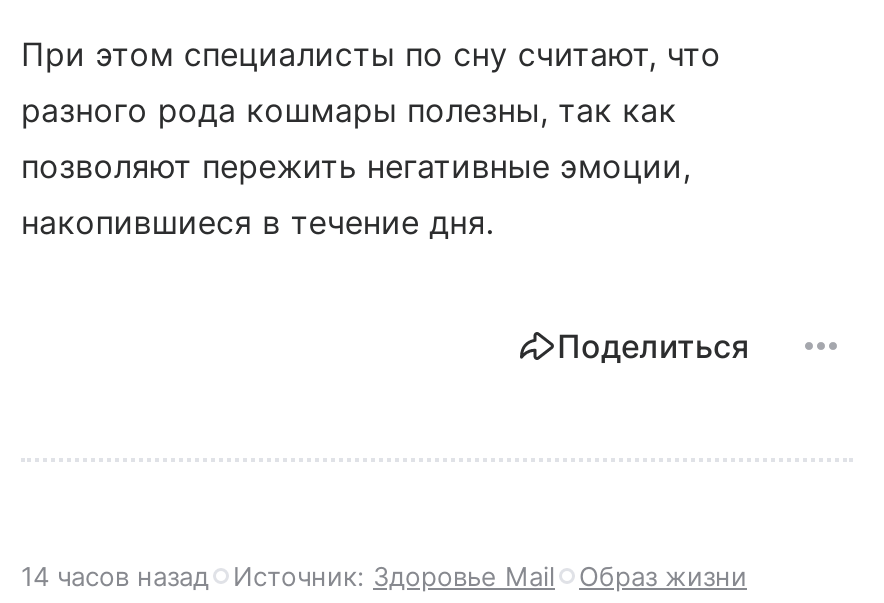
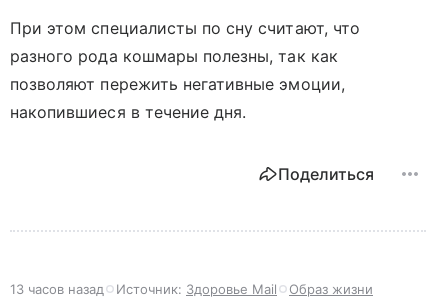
- 14 часов назад Источник: Здоровье Mail Образ жизни
+ 13 часов назад Источник: Здоровье Mail Образ жизни
